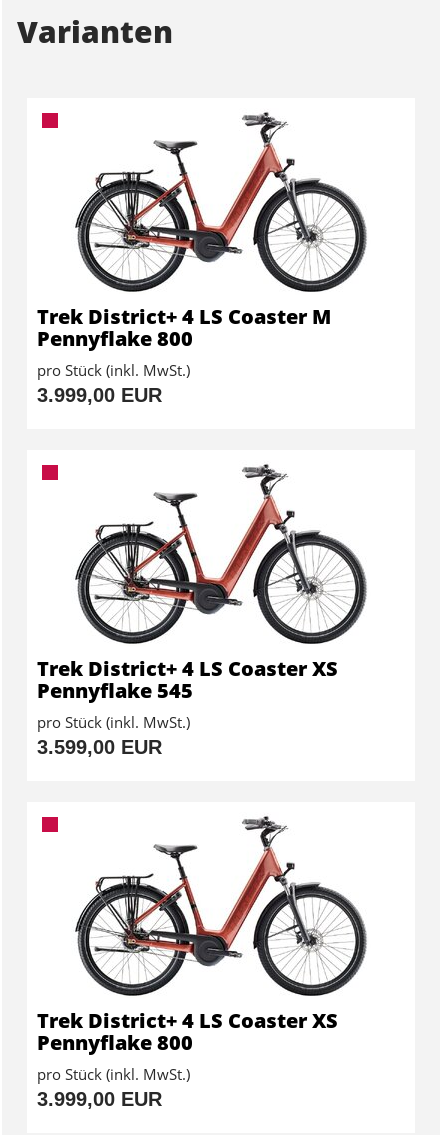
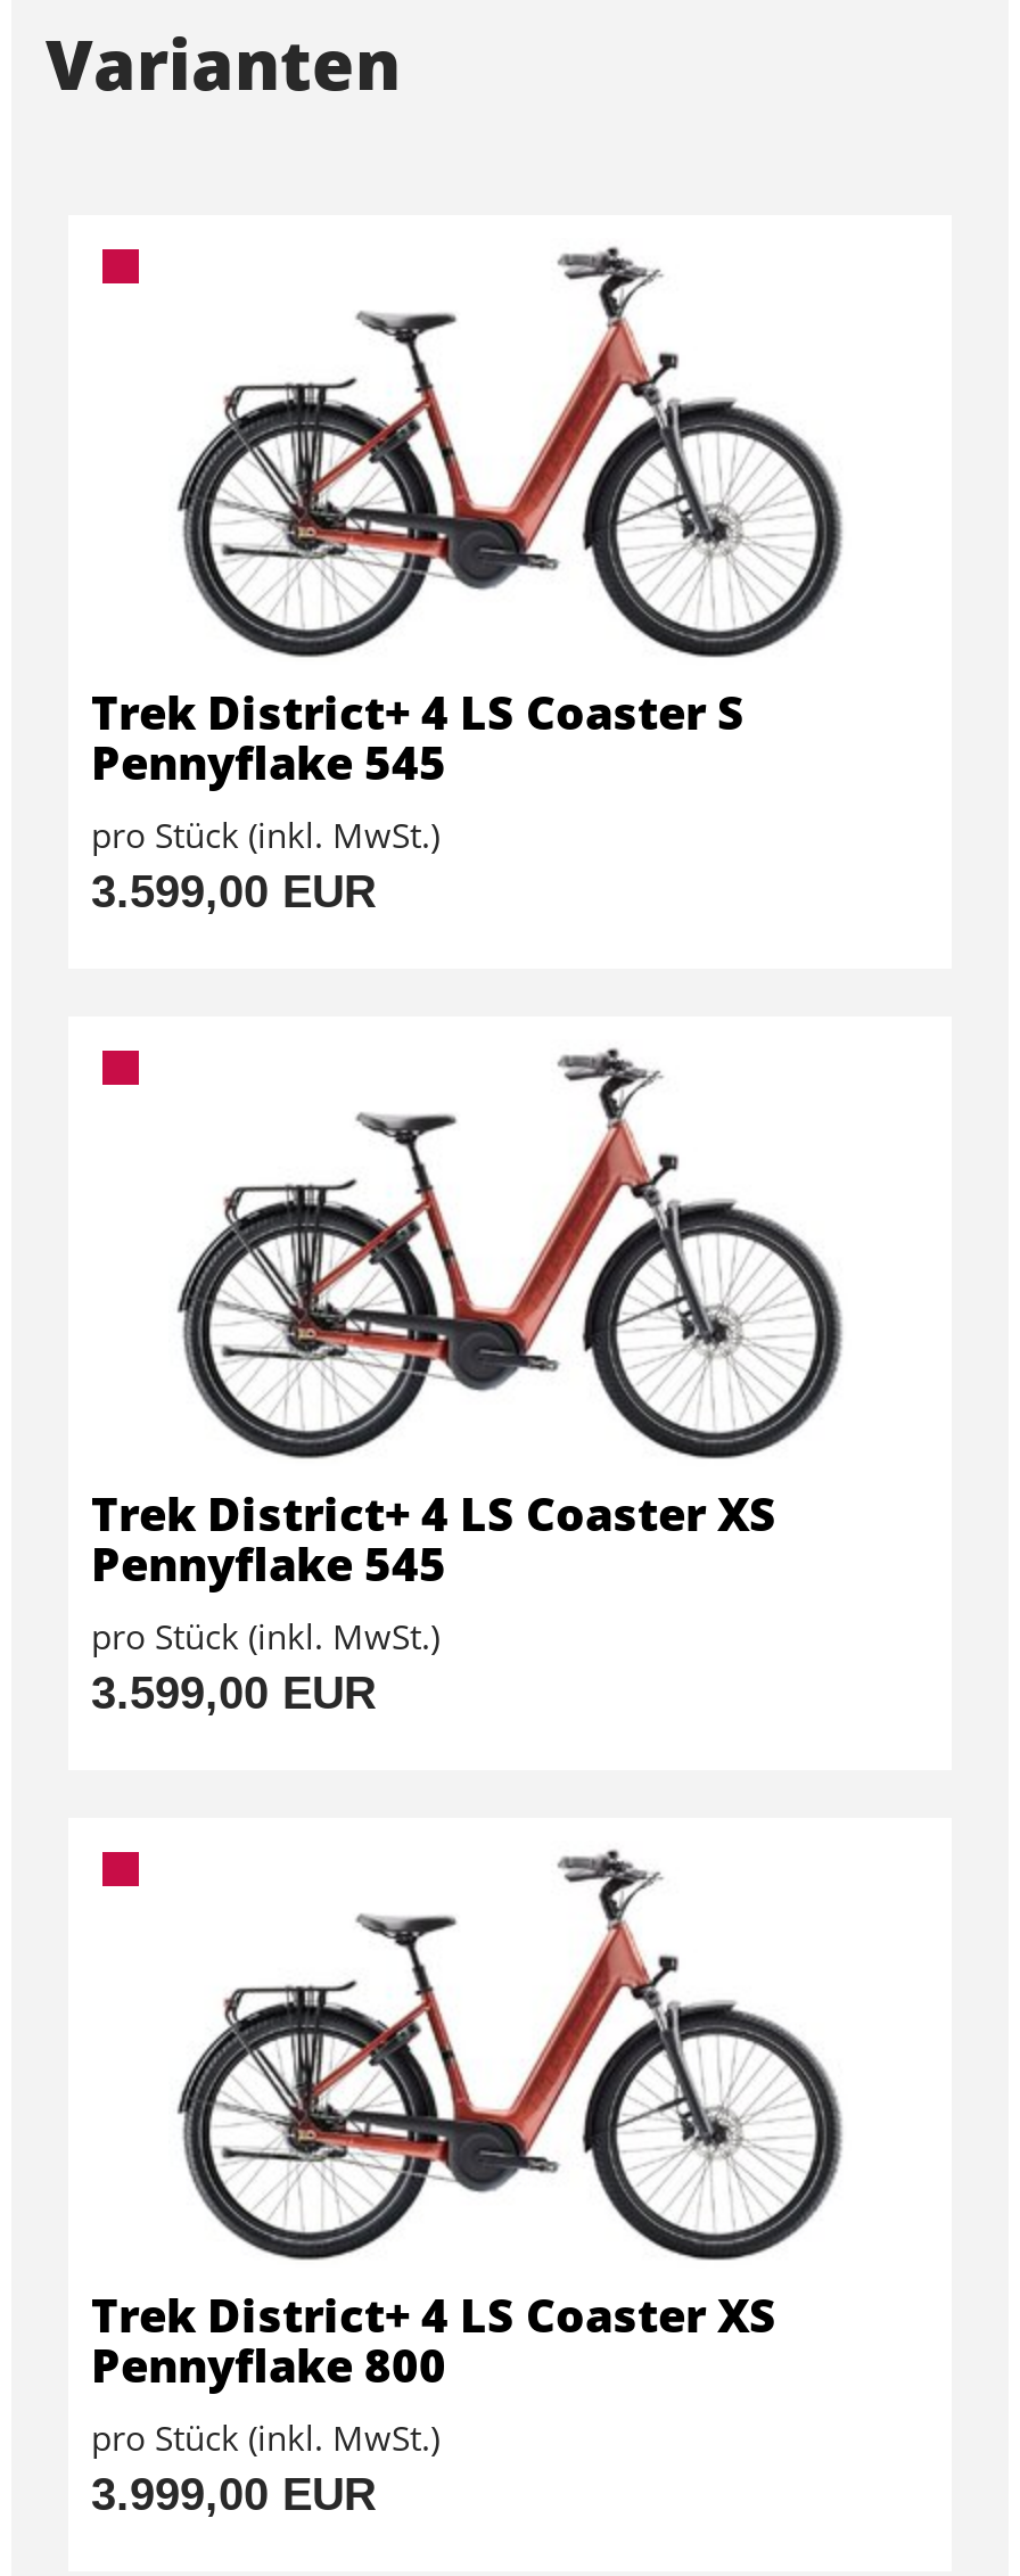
- Trek District+ 4 LS Coaster M
+ Trek District+ 4 LS Coaster S

- Pennyflake 800
+ Pennyflake 545

- 3.999,00 EUR
+ 3.599,00 EUR
